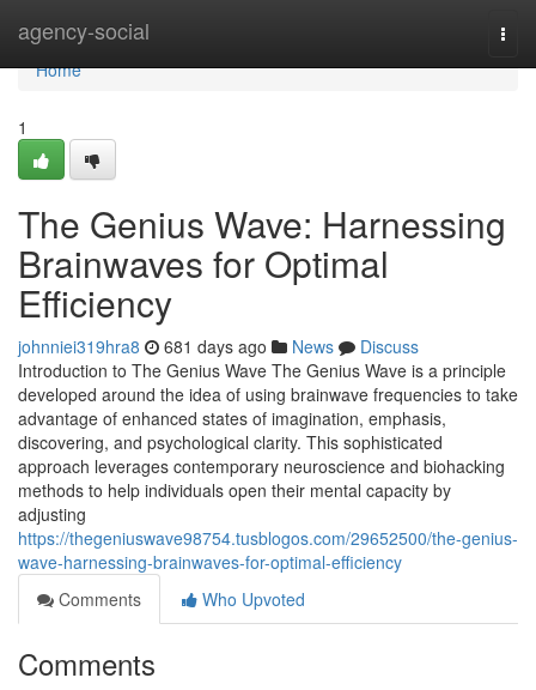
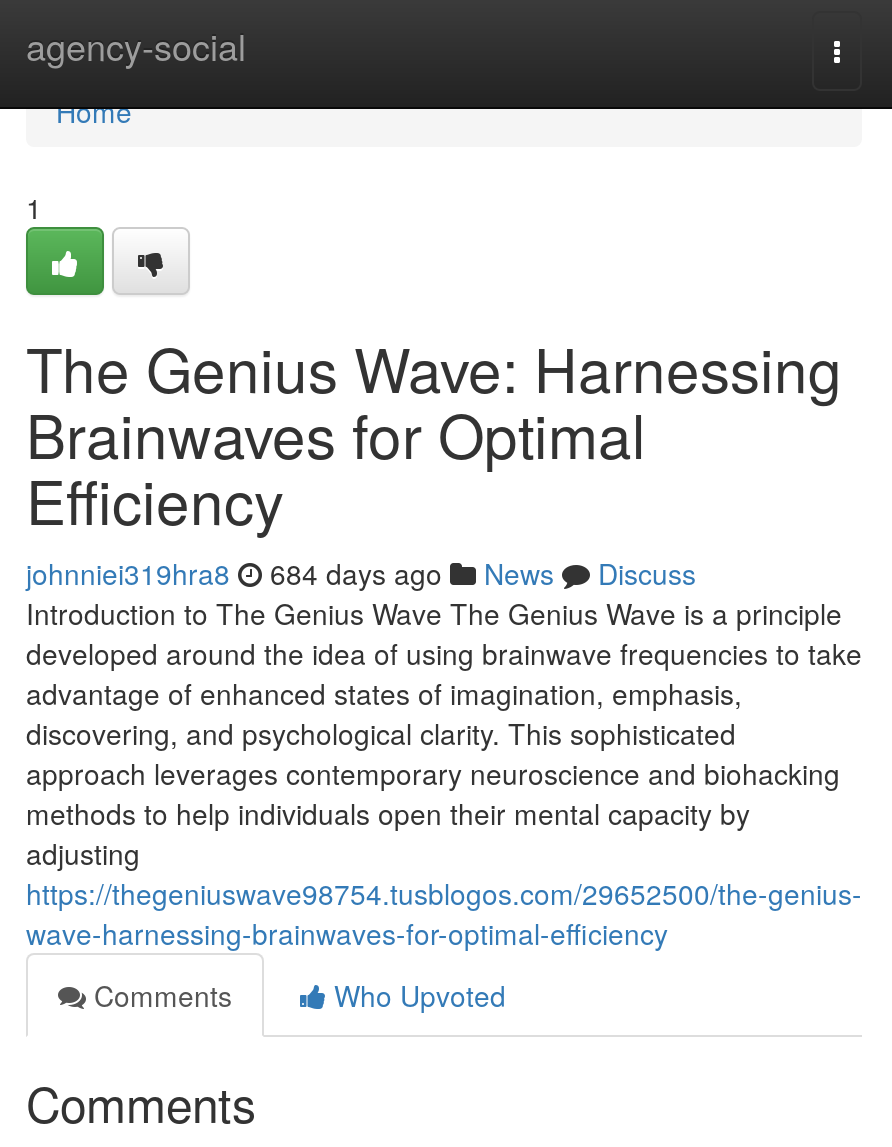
- johnniei319hra8 681 days ago News Discuss
+ johnniei319hra8 684 days ago News Discuss
